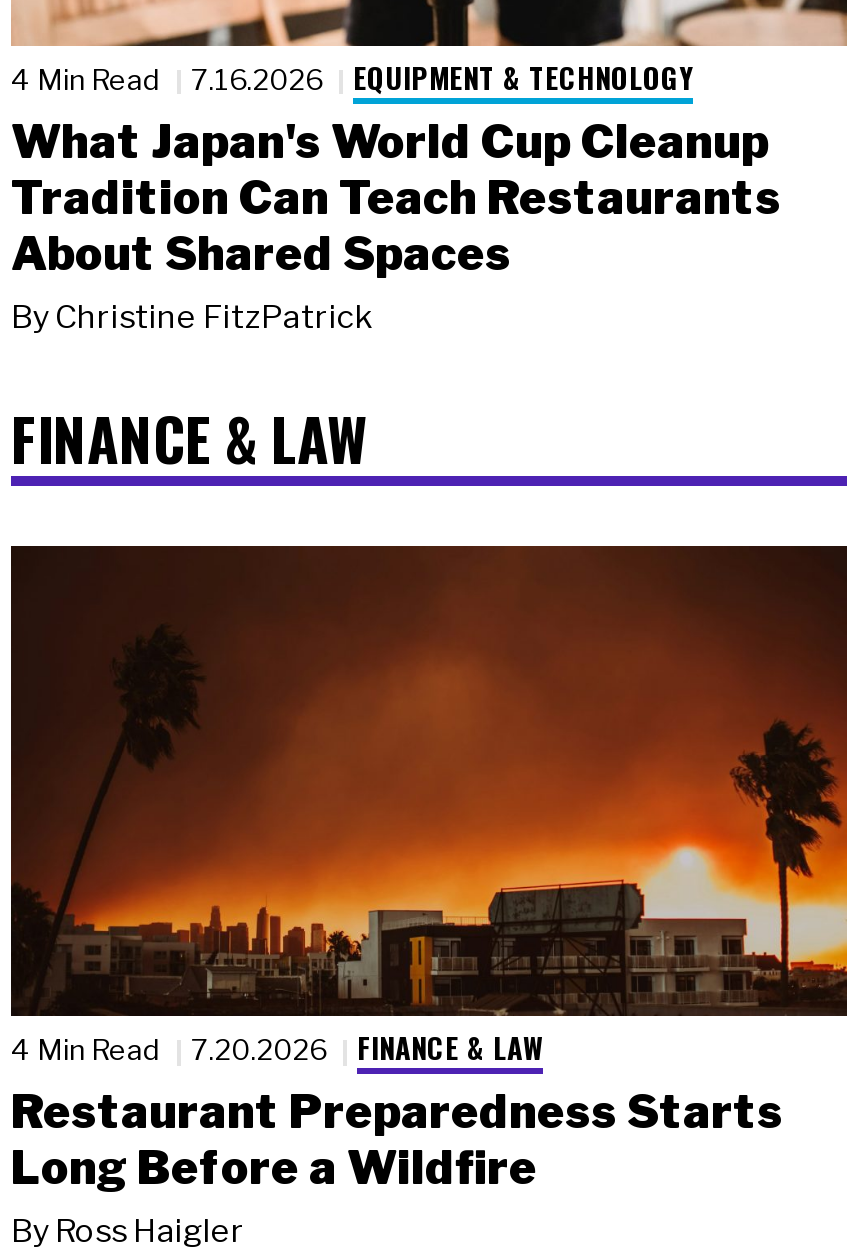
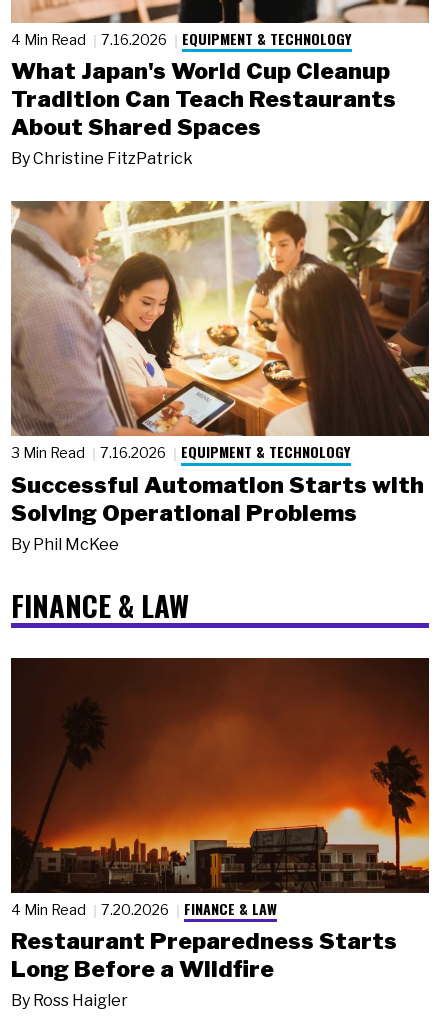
+ [image]
+ 3 Min Read
+ 7.16.2026
+ EQUIPMENT & TECHNOLOGY
+ Successful Automation Starts with
+ Solving Operational Problems
+ By Phil McKee
